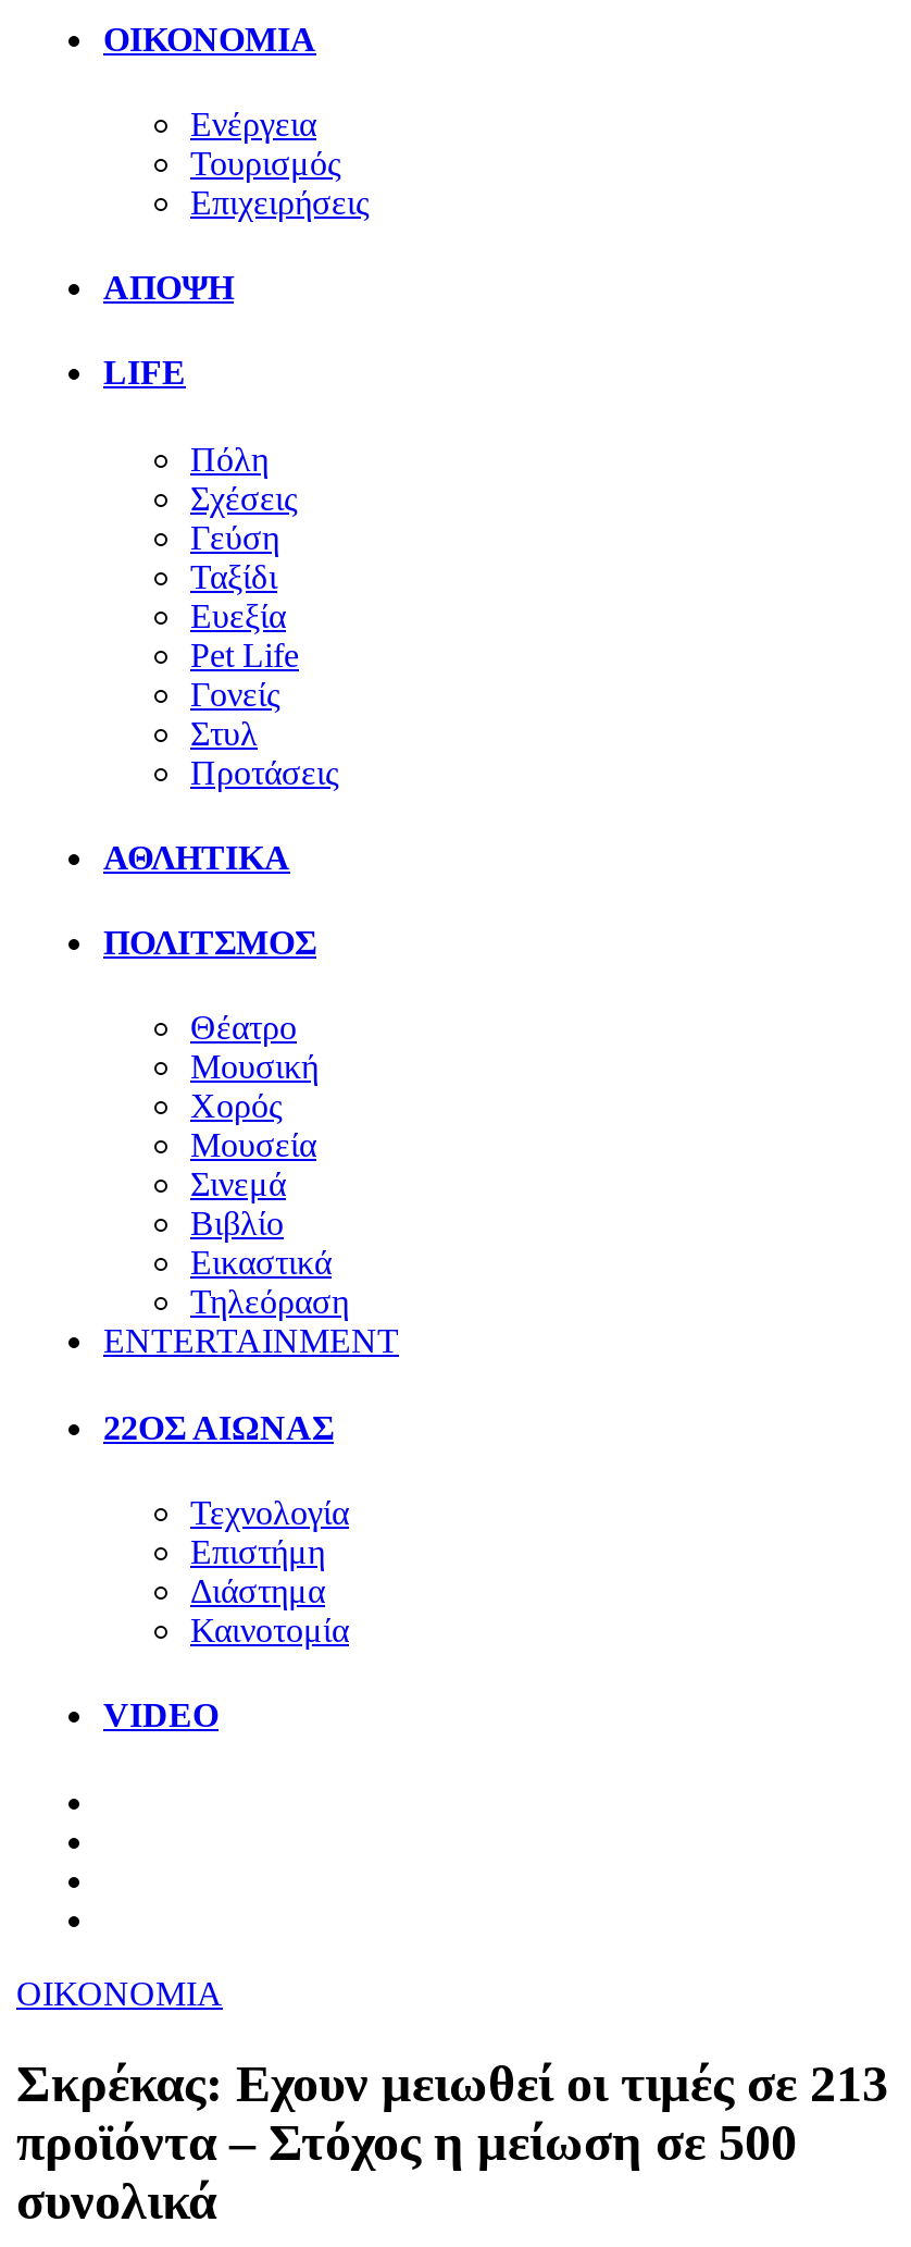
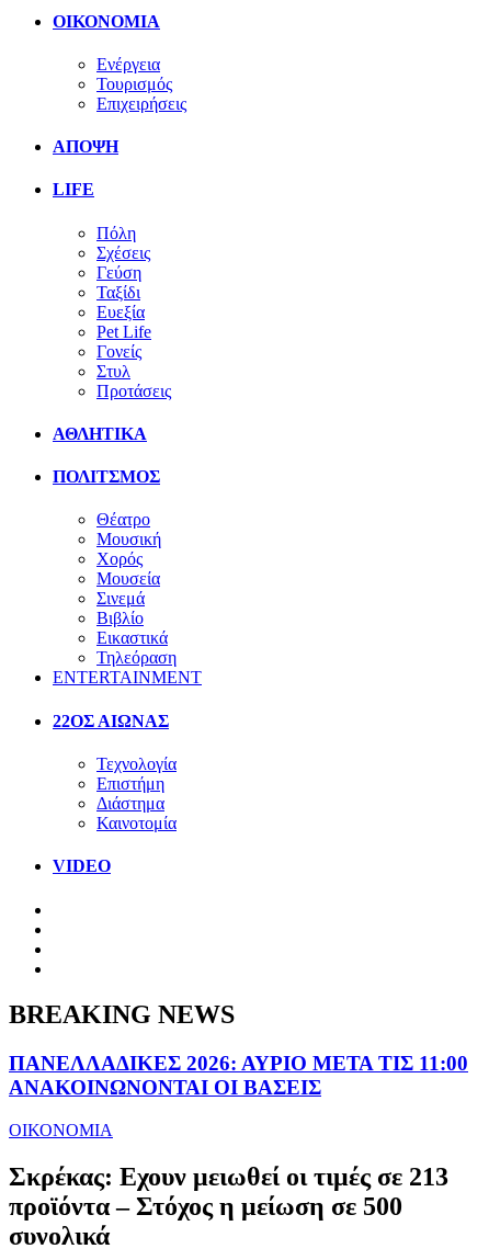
+ BREAKING NEWS
+ ΠΑΝΕΛΛΑΔΙΚΕΣ 2026: ΑΥΡΙΟ ΜΕΤΑ ΤΙΣ 11:00
+ ΑΝΑΚΟΙΝΩΝΟΝΤΑΙ ΟΙ ΒΑΣΕΙΣ
